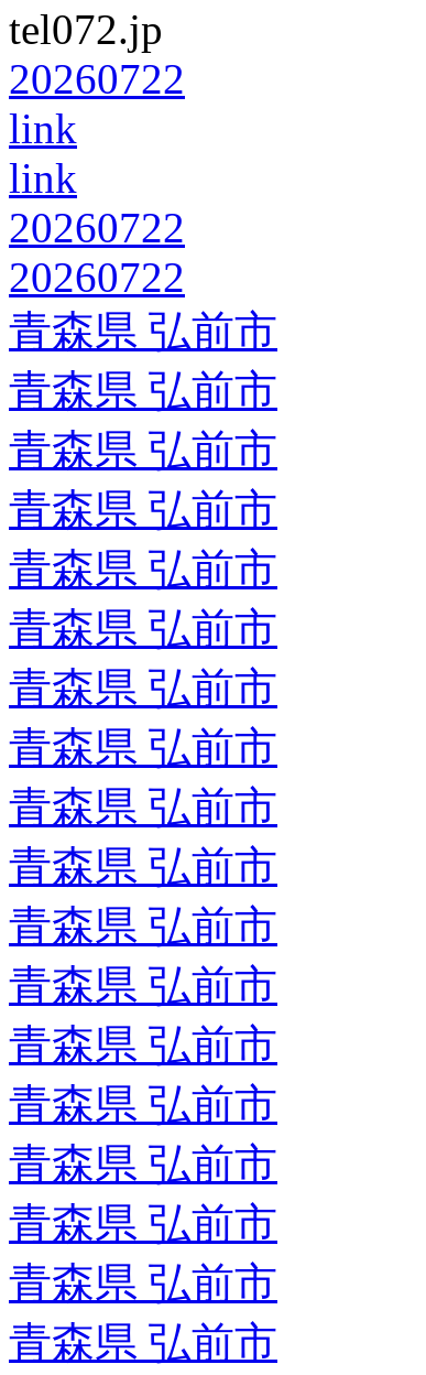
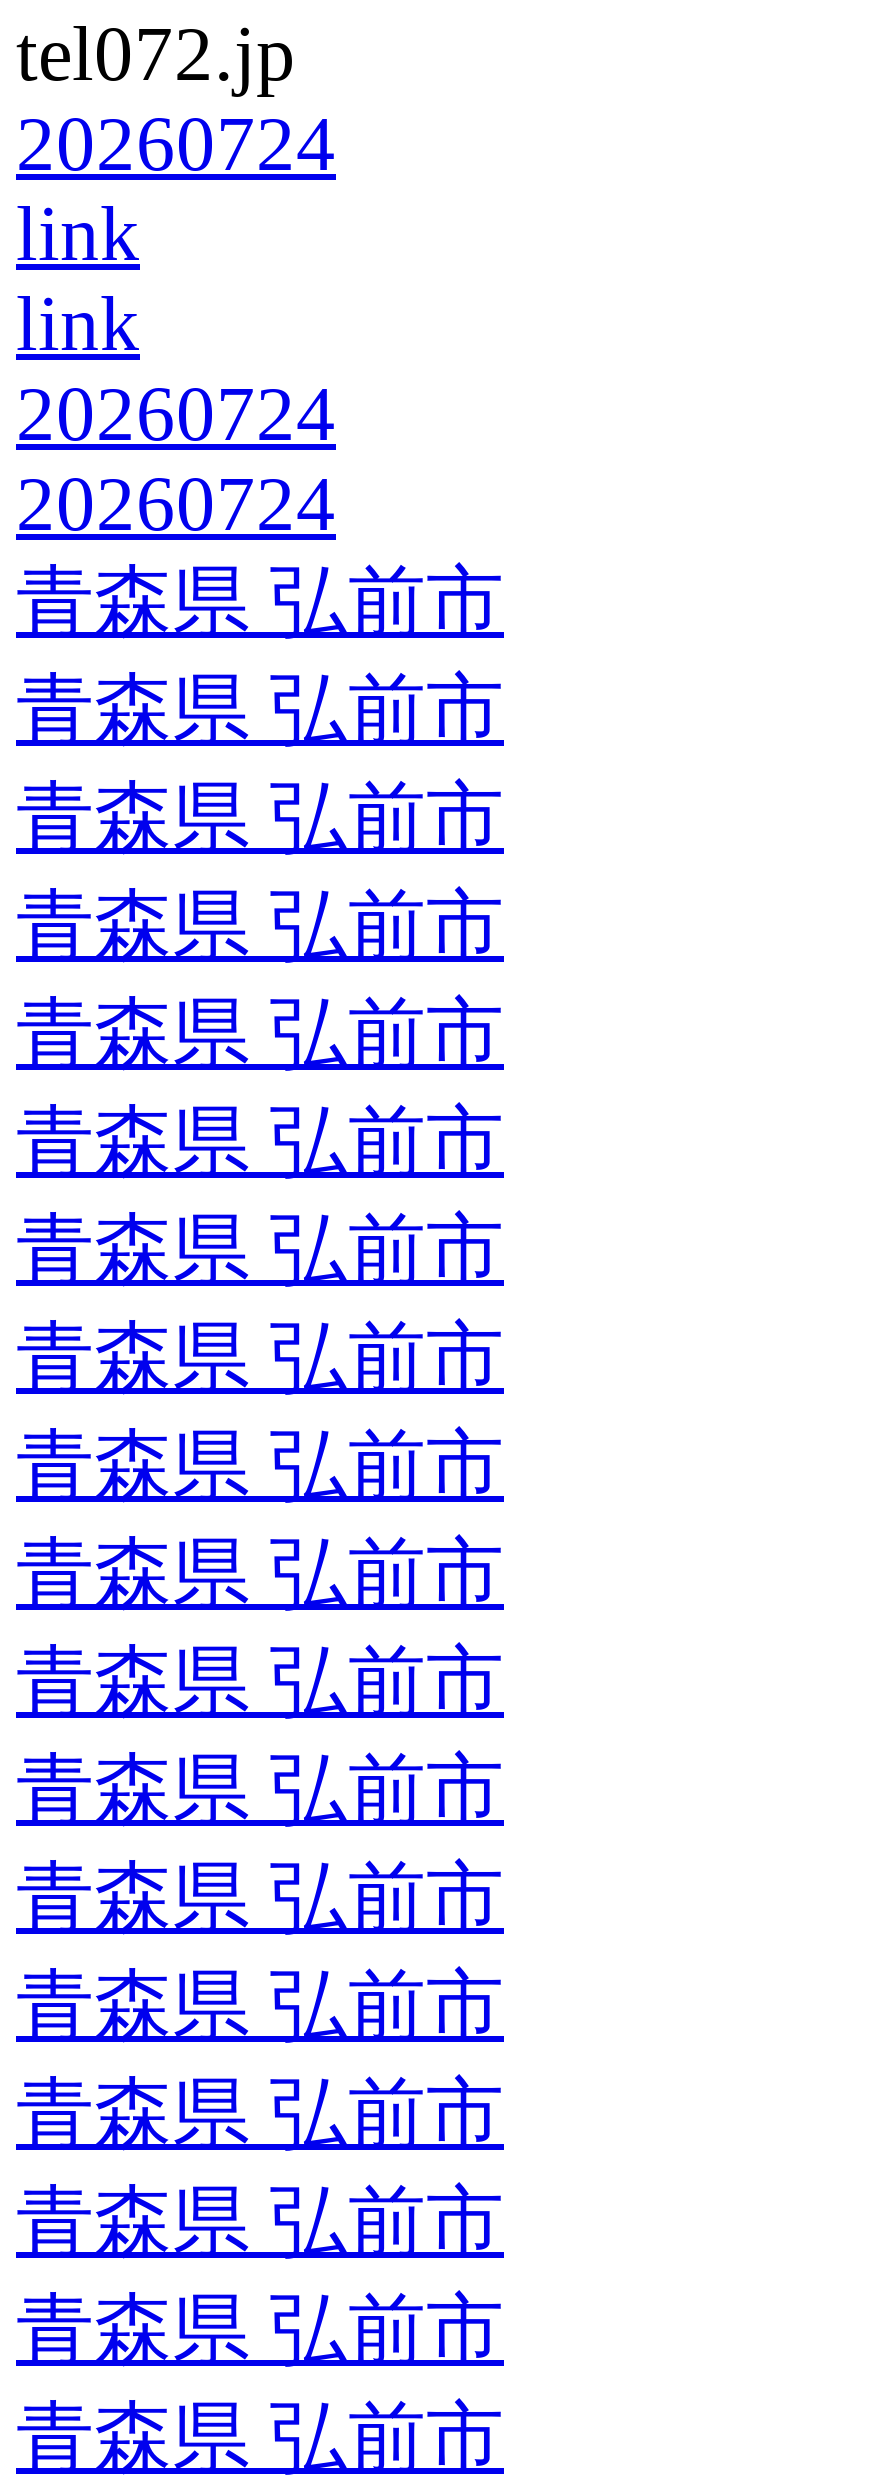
- 20260722
+ 20260724

- 20260722
+ 20260724

- 20260722
+ 20260724
